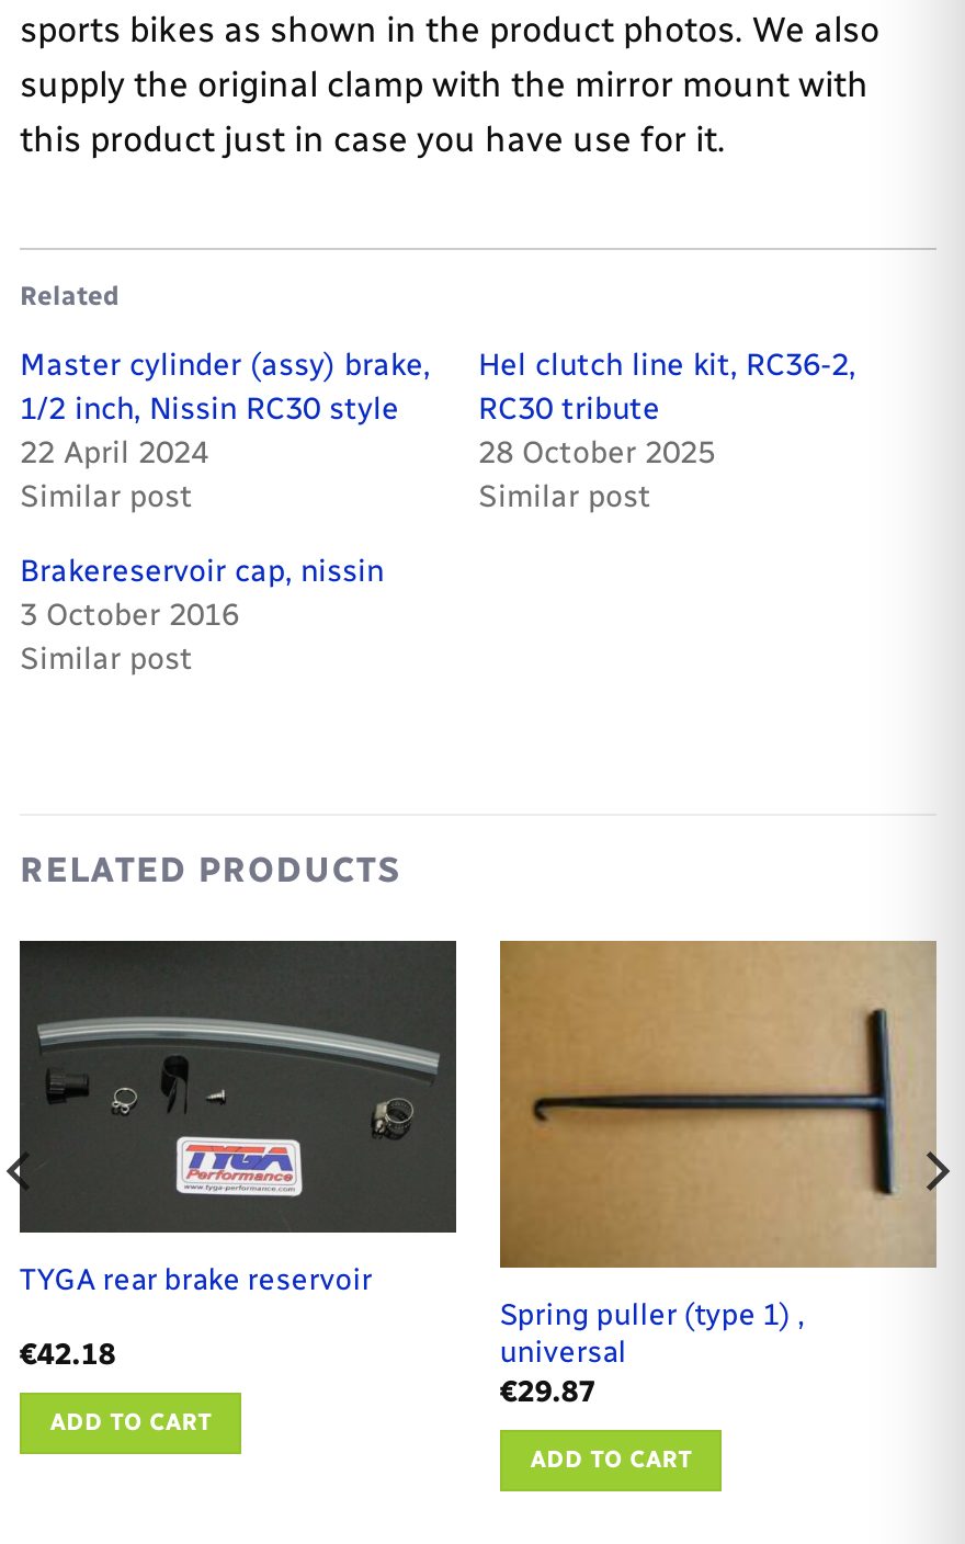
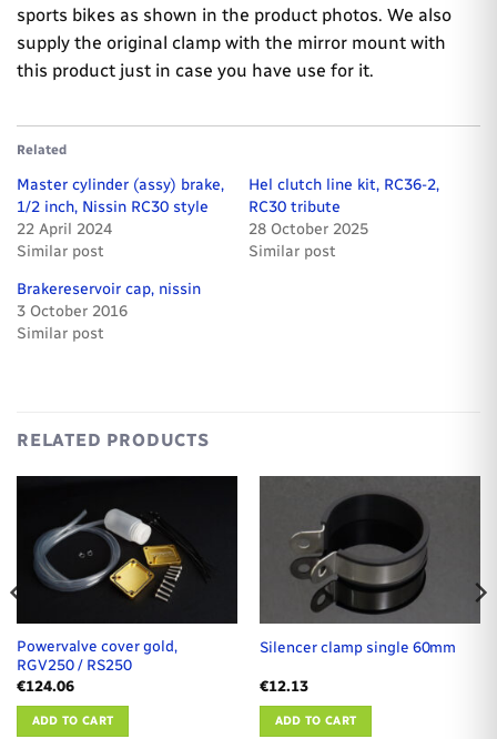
- [image]
- TYGA rear brake reservoir
- €42.18
+ [image]
+ Powervalve cover gold,
+ RGV250 / RS250
+ €124.06

- [image]
- Spring puller (type 1) ,
- universal
- €29.87
+ [image]
+ Silencer clamp single 60mm
+ €12.13
